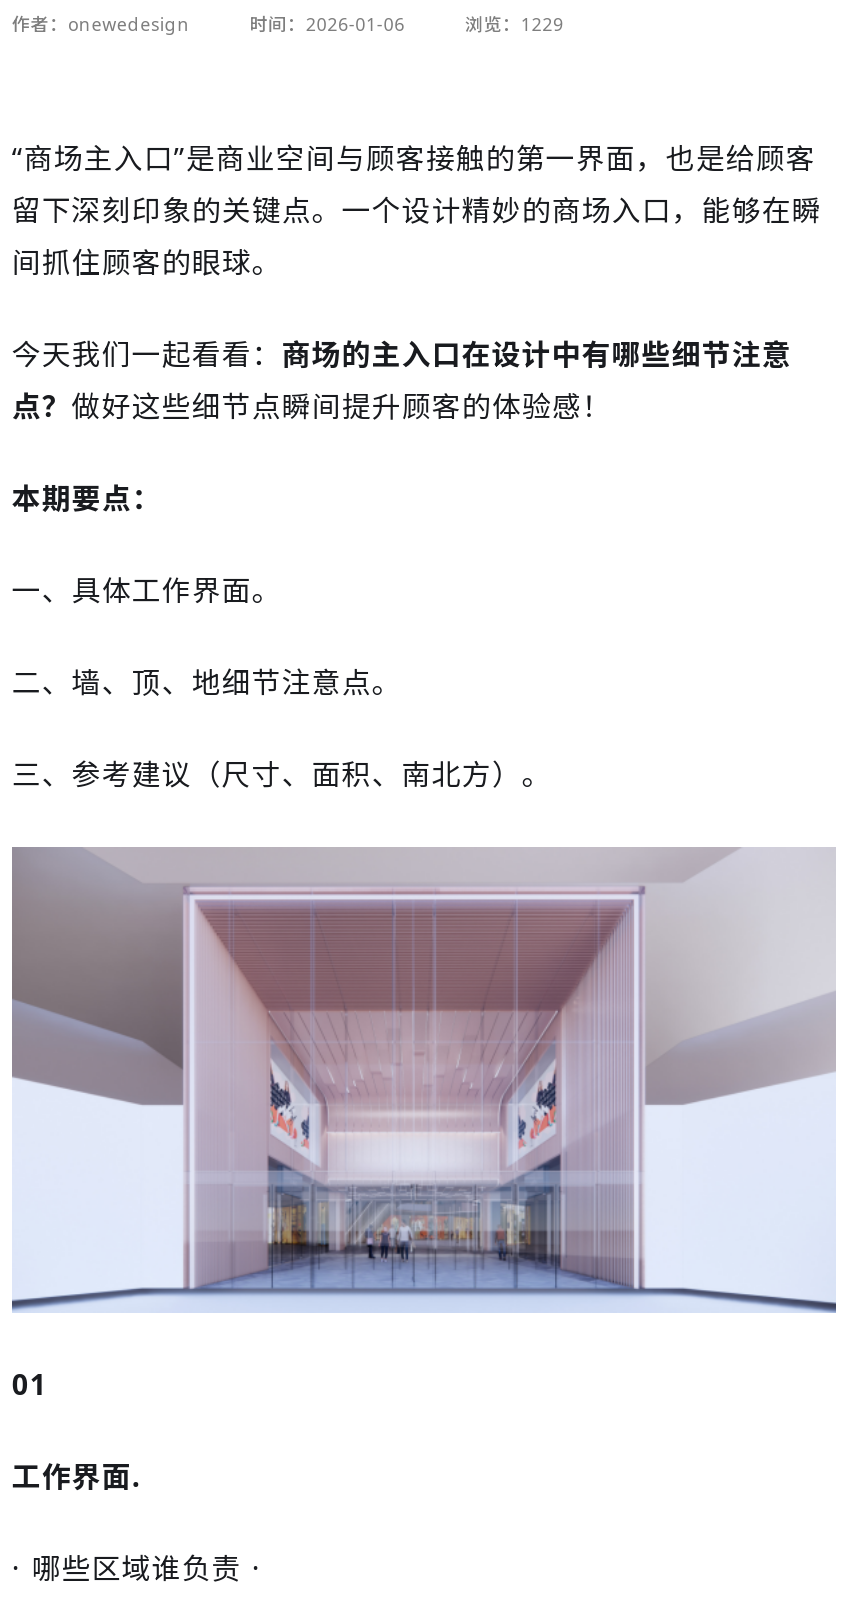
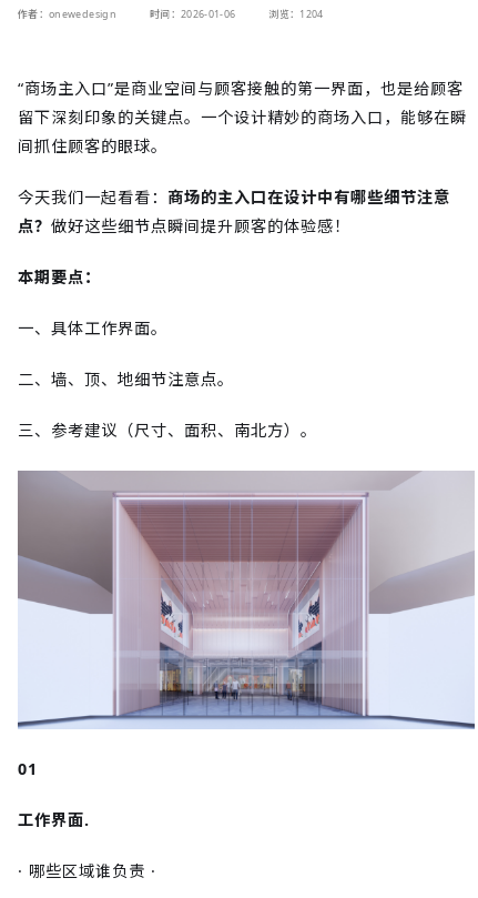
- 浏览：1229
+ 浏览：1204
